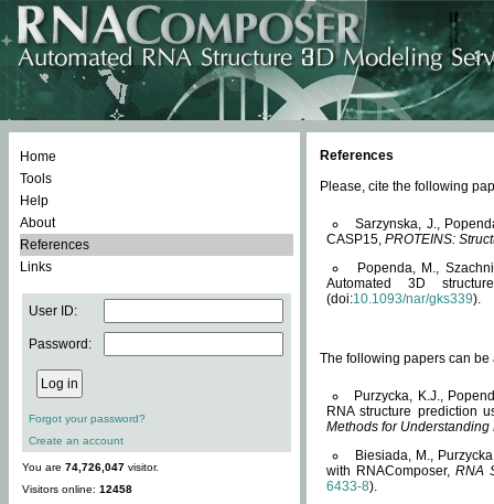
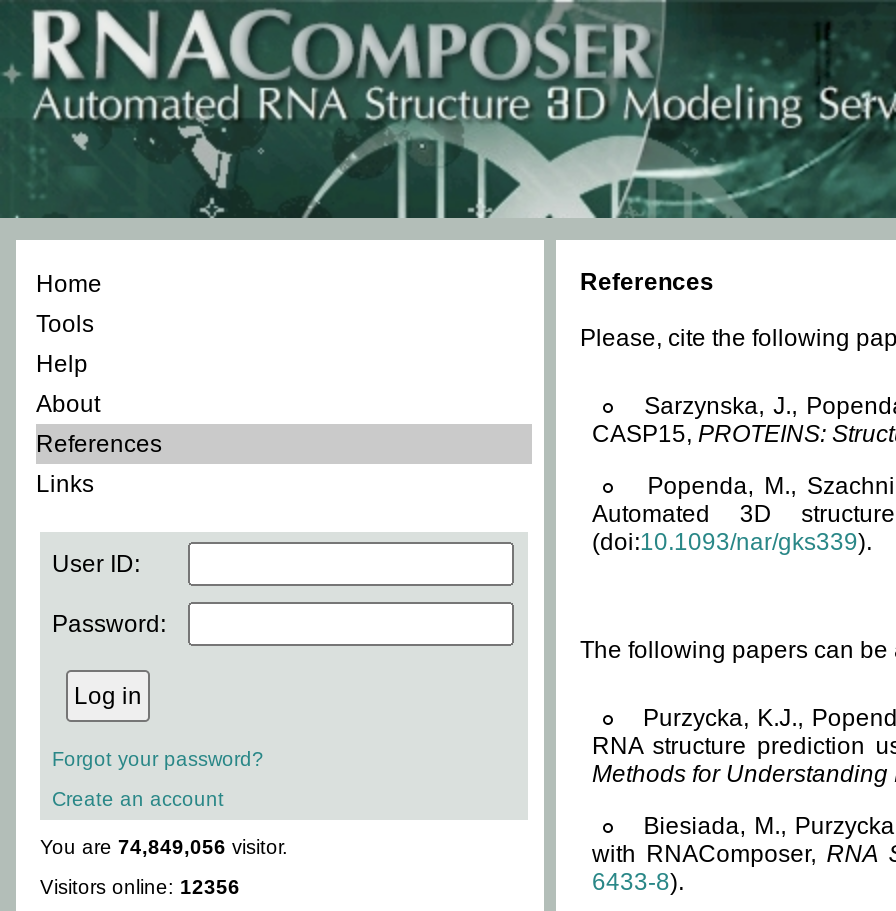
- You are 74,726,047 visitor.
+ You are 74,849,056 visitor.

- Visitors online: 12458
+ Visitors online: 12356
